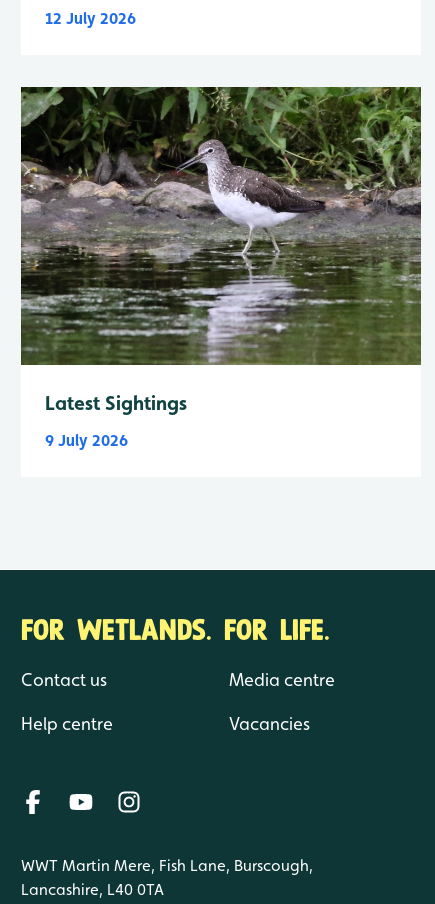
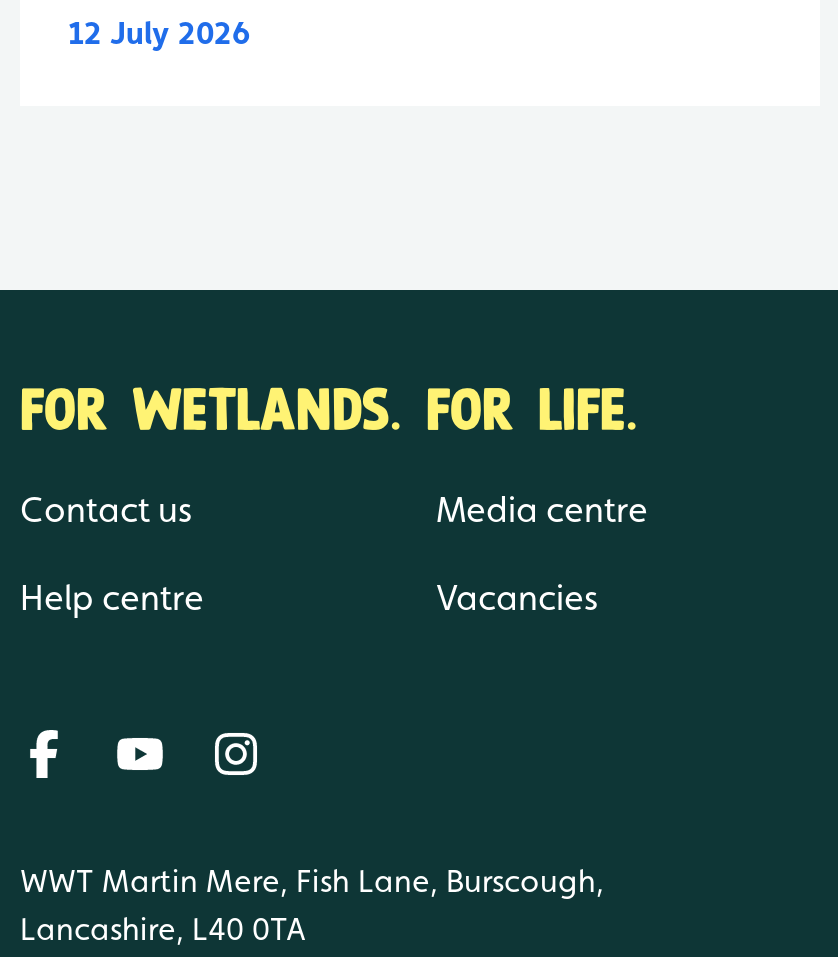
- [image]
- Latest Sightings
- 9 July 2026
